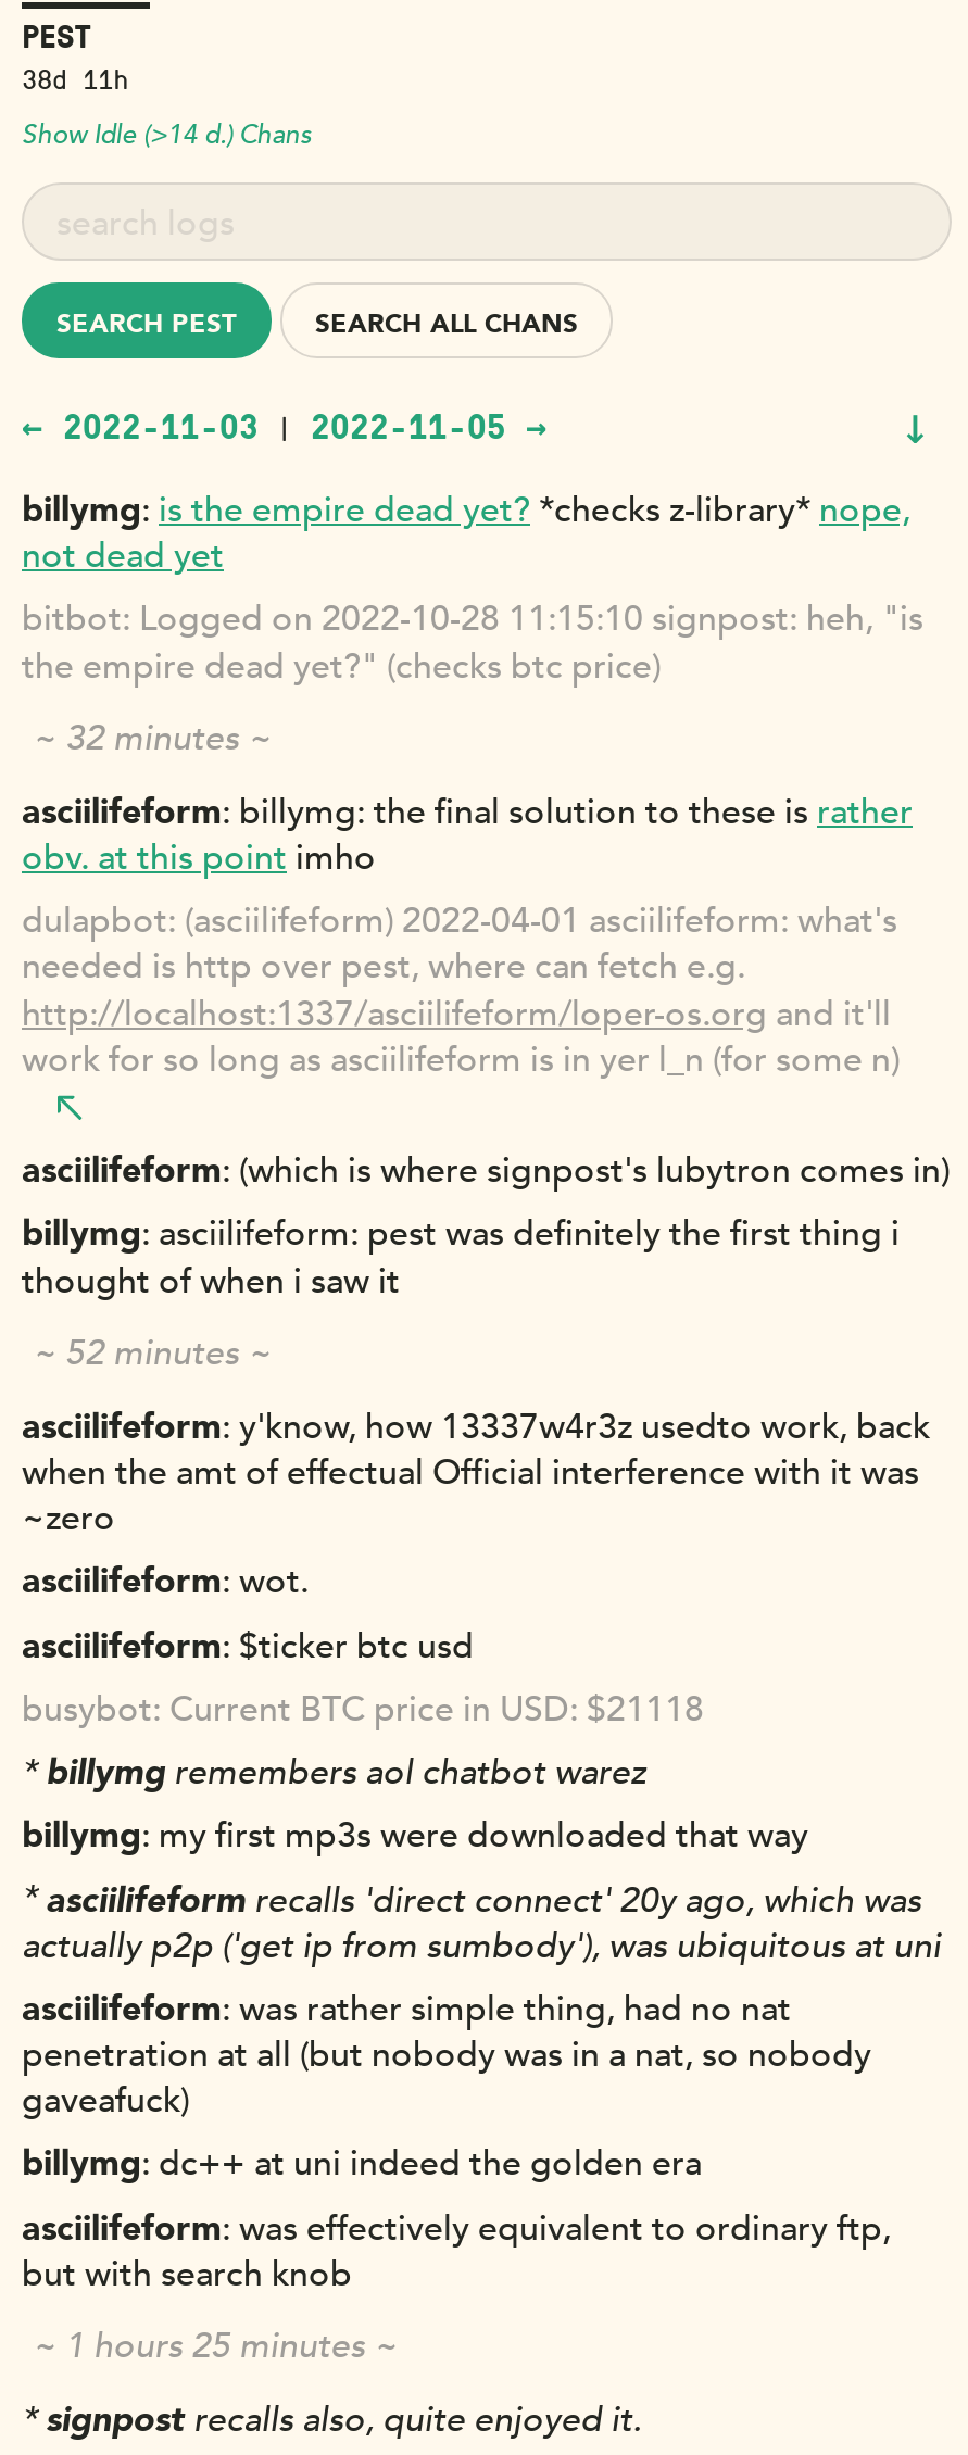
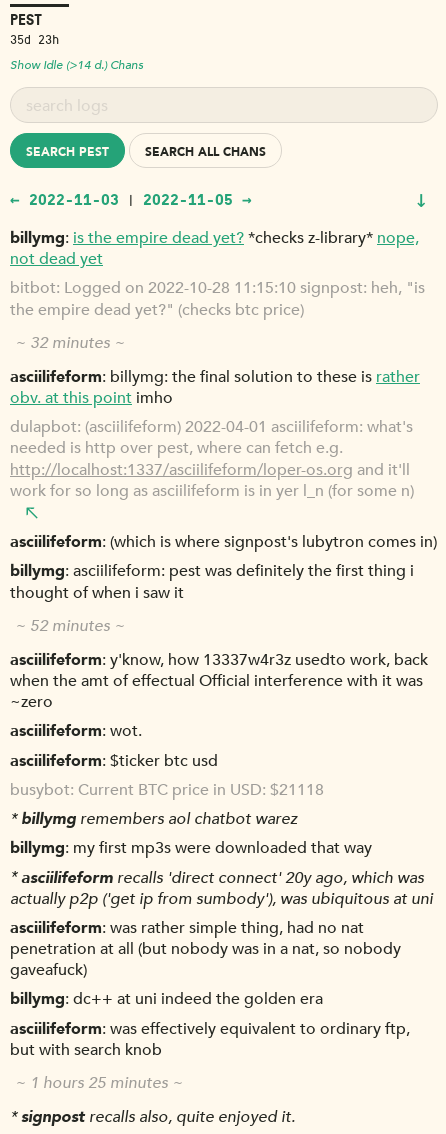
- 38d 11h
+ 35d 23h
